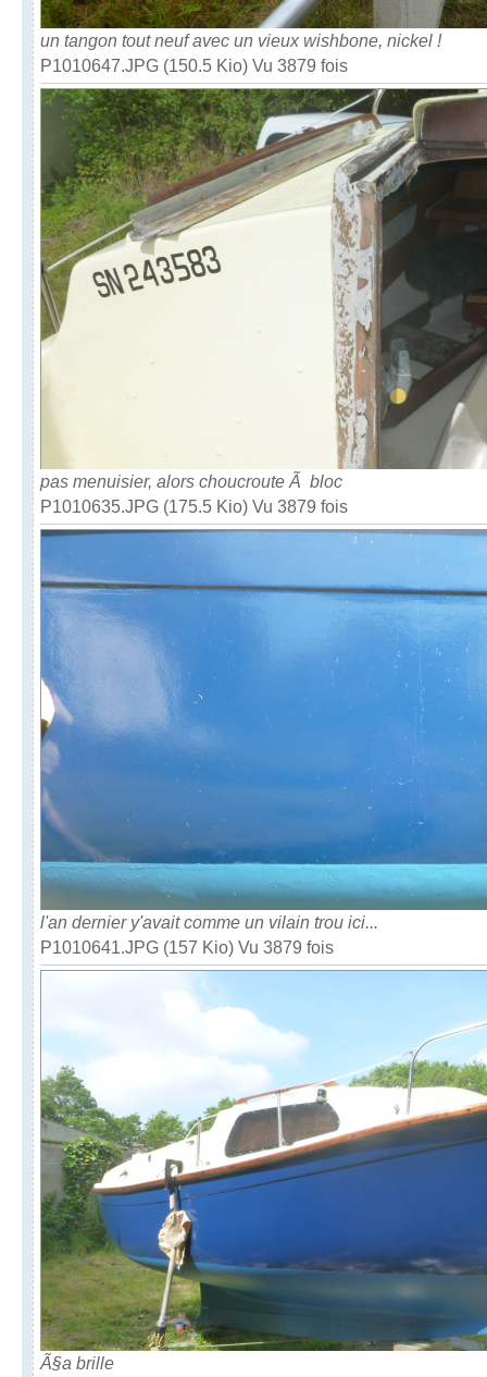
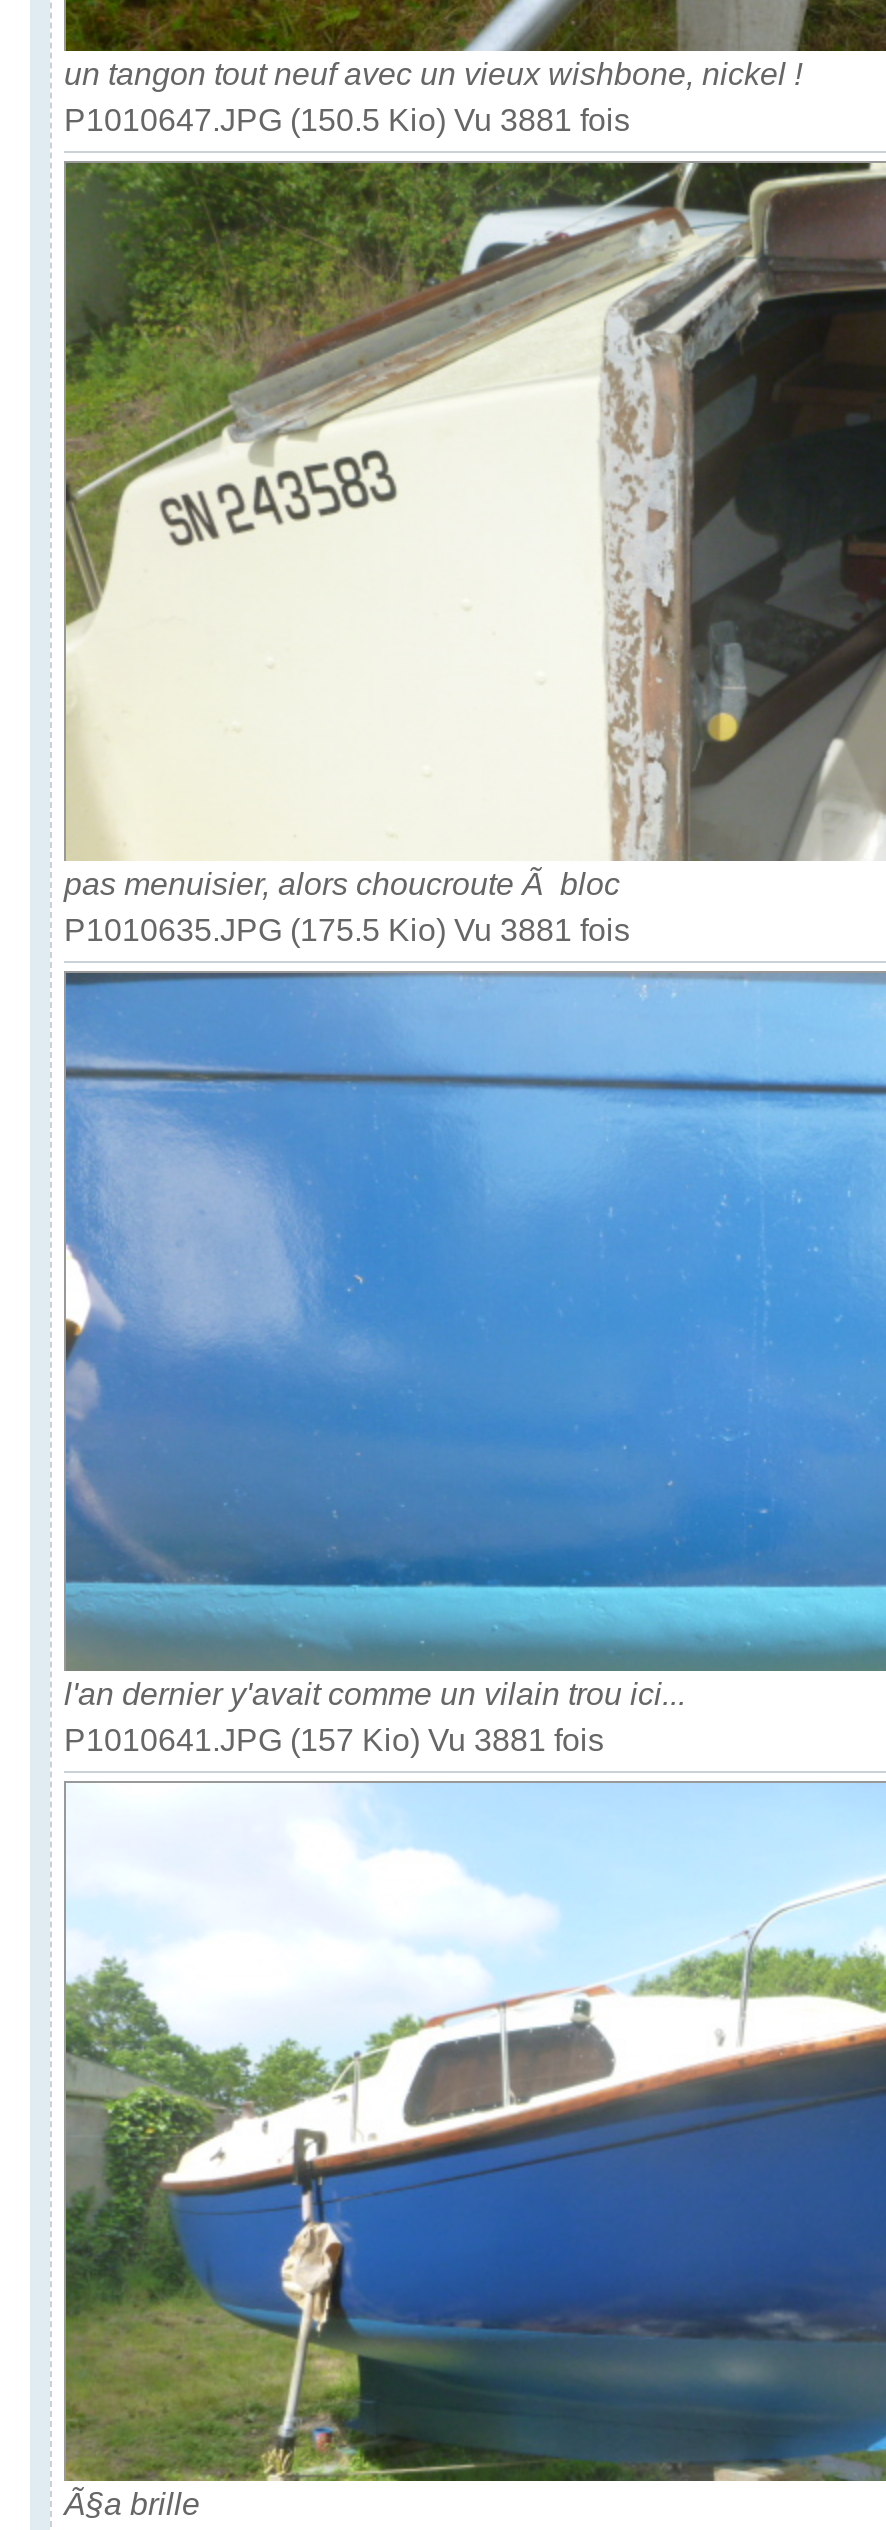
- P1010647.JPG (150.5 Kio) Vu 3879 fois
+ P1010647.JPG (150.5 Kio) Vu 3881 fois

- P1010635.JPG (175.5 Kio) Vu 3879 fois
+ P1010635.JPG (175.5 Kio) Vu 3881 fois

- P1010641.JPG (157 Kio) Vu 3879 fois
+ P1010641.JPG (157 Kio) Vu 3881 fois
